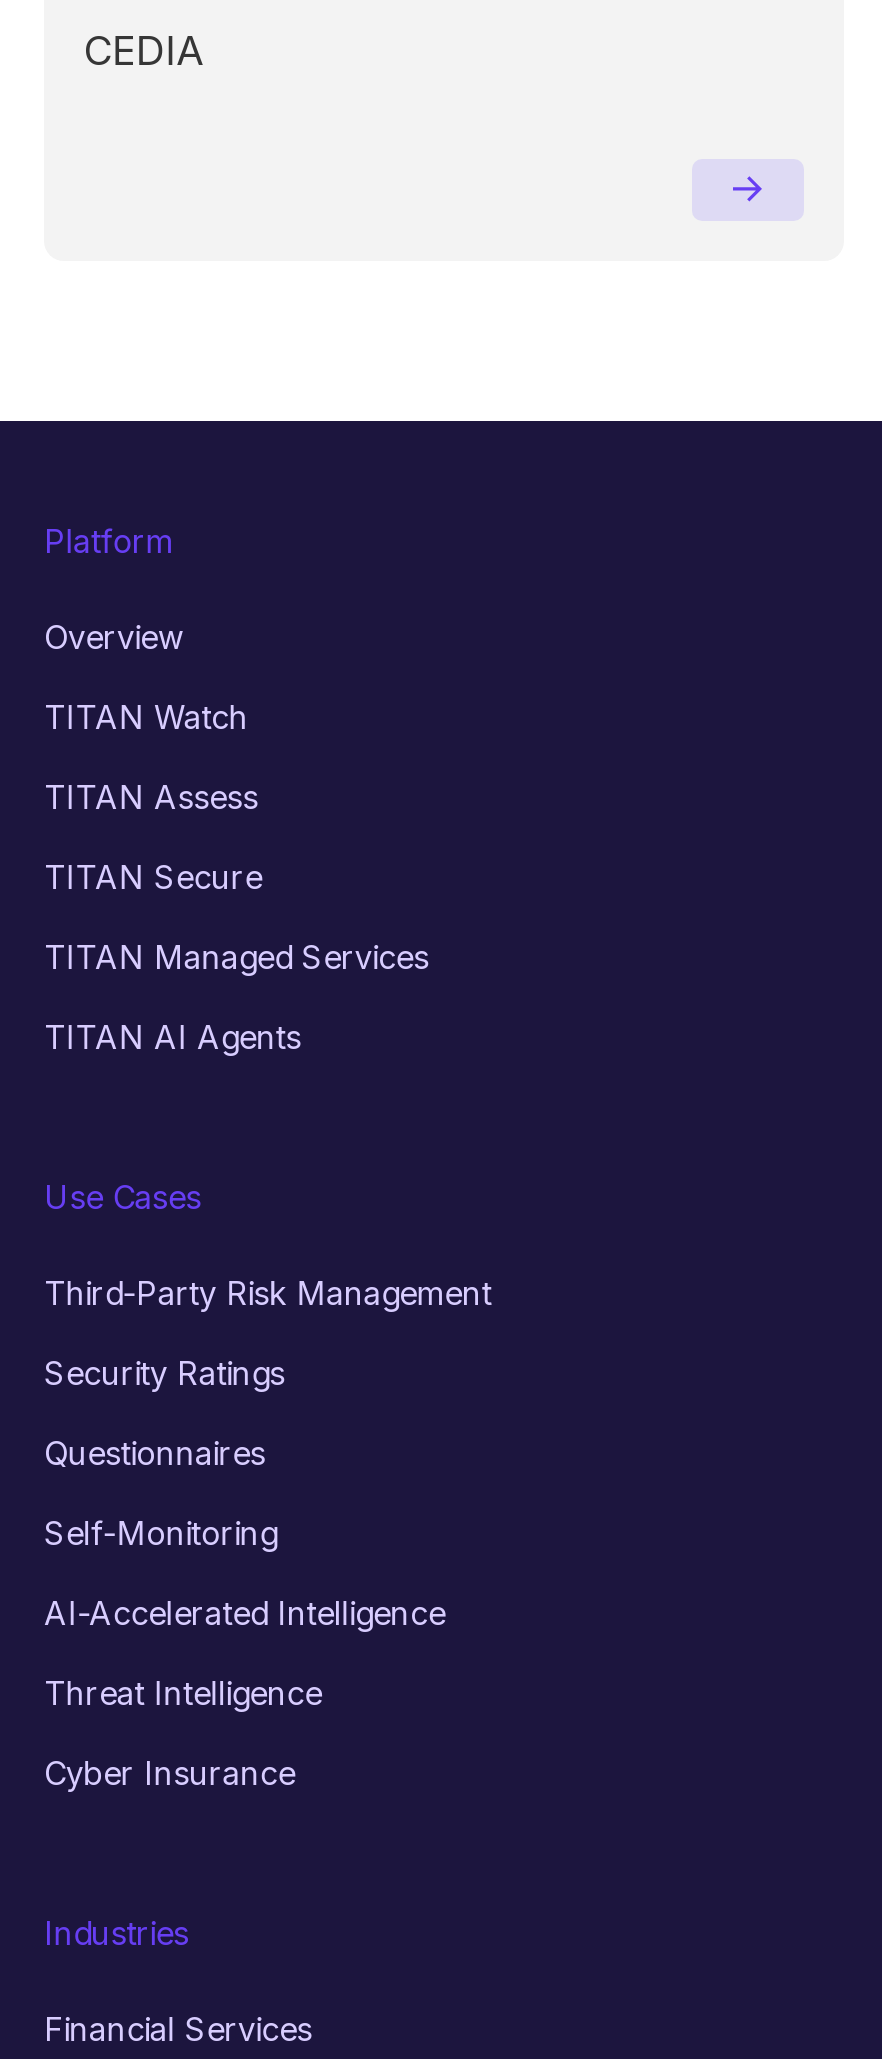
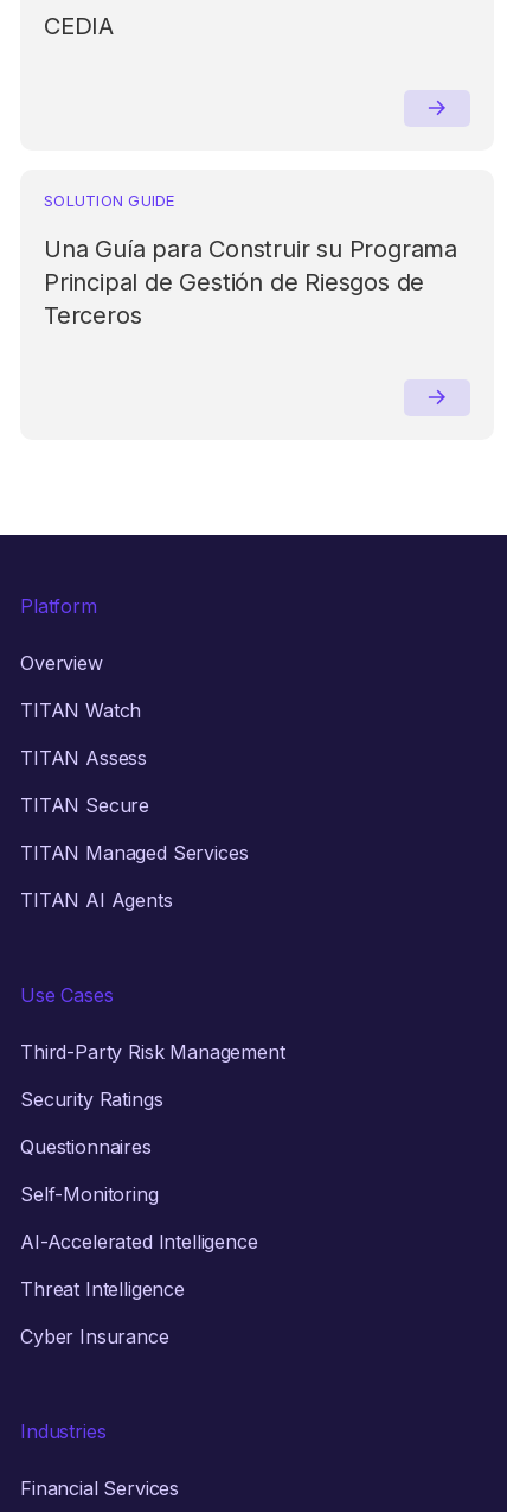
+ SOLUTION GUIDE
+ Una Guía para Construir su Programa
+ Principal de Gestión de Riesgos de
+ Terceros
